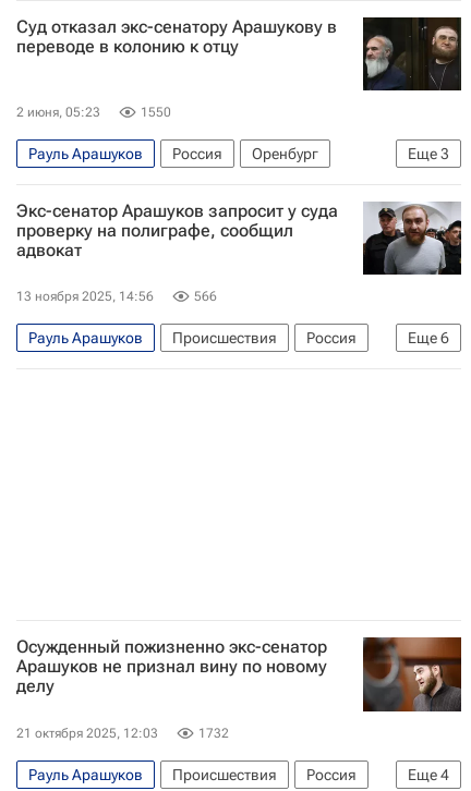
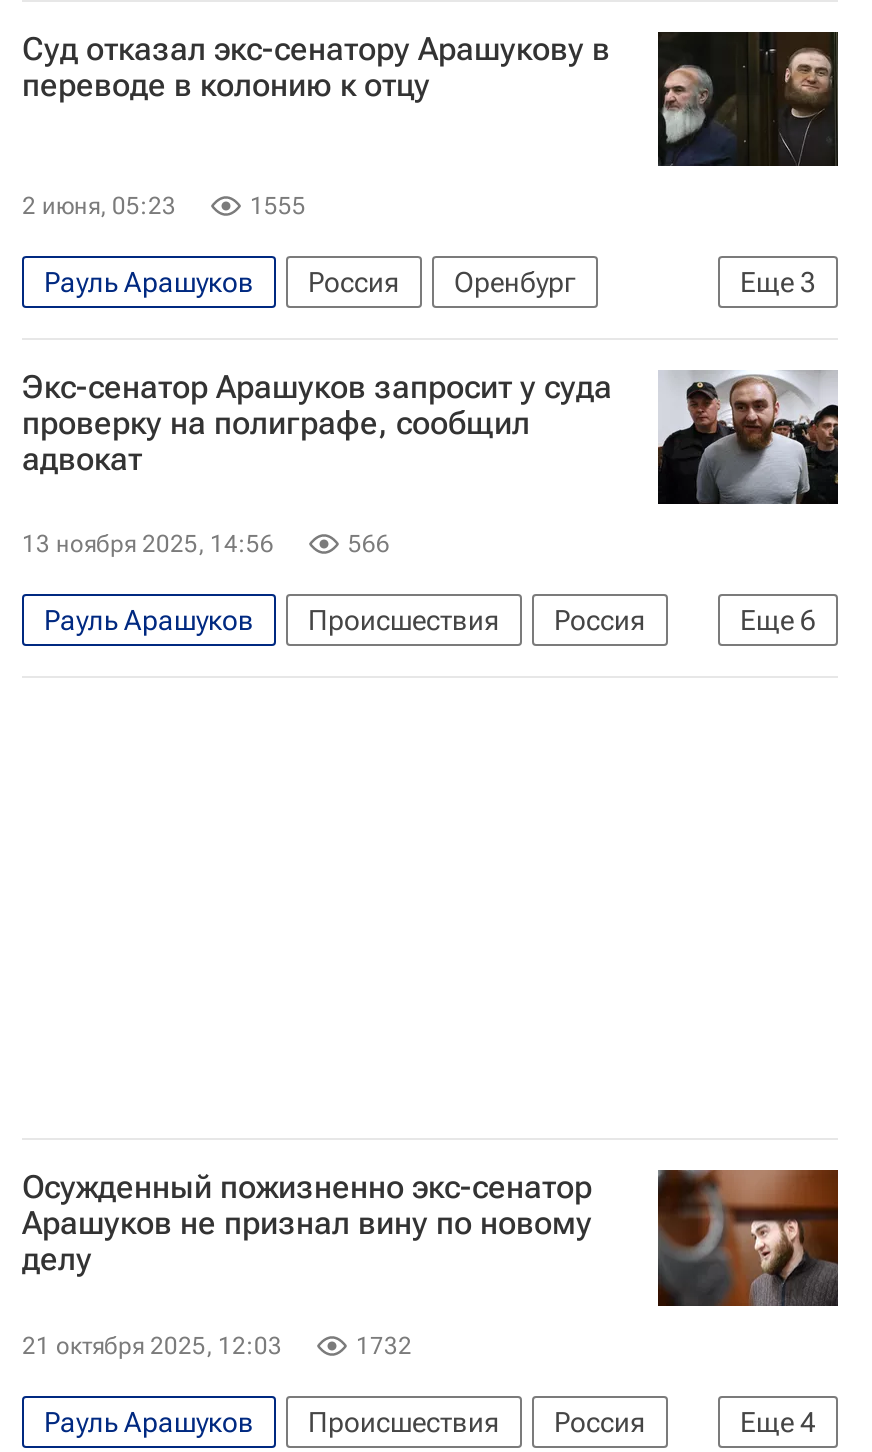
- 1550
+ 1555
